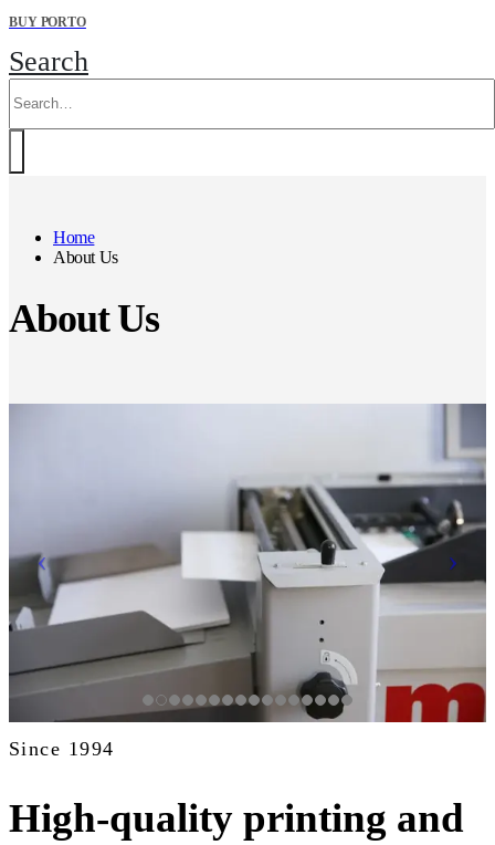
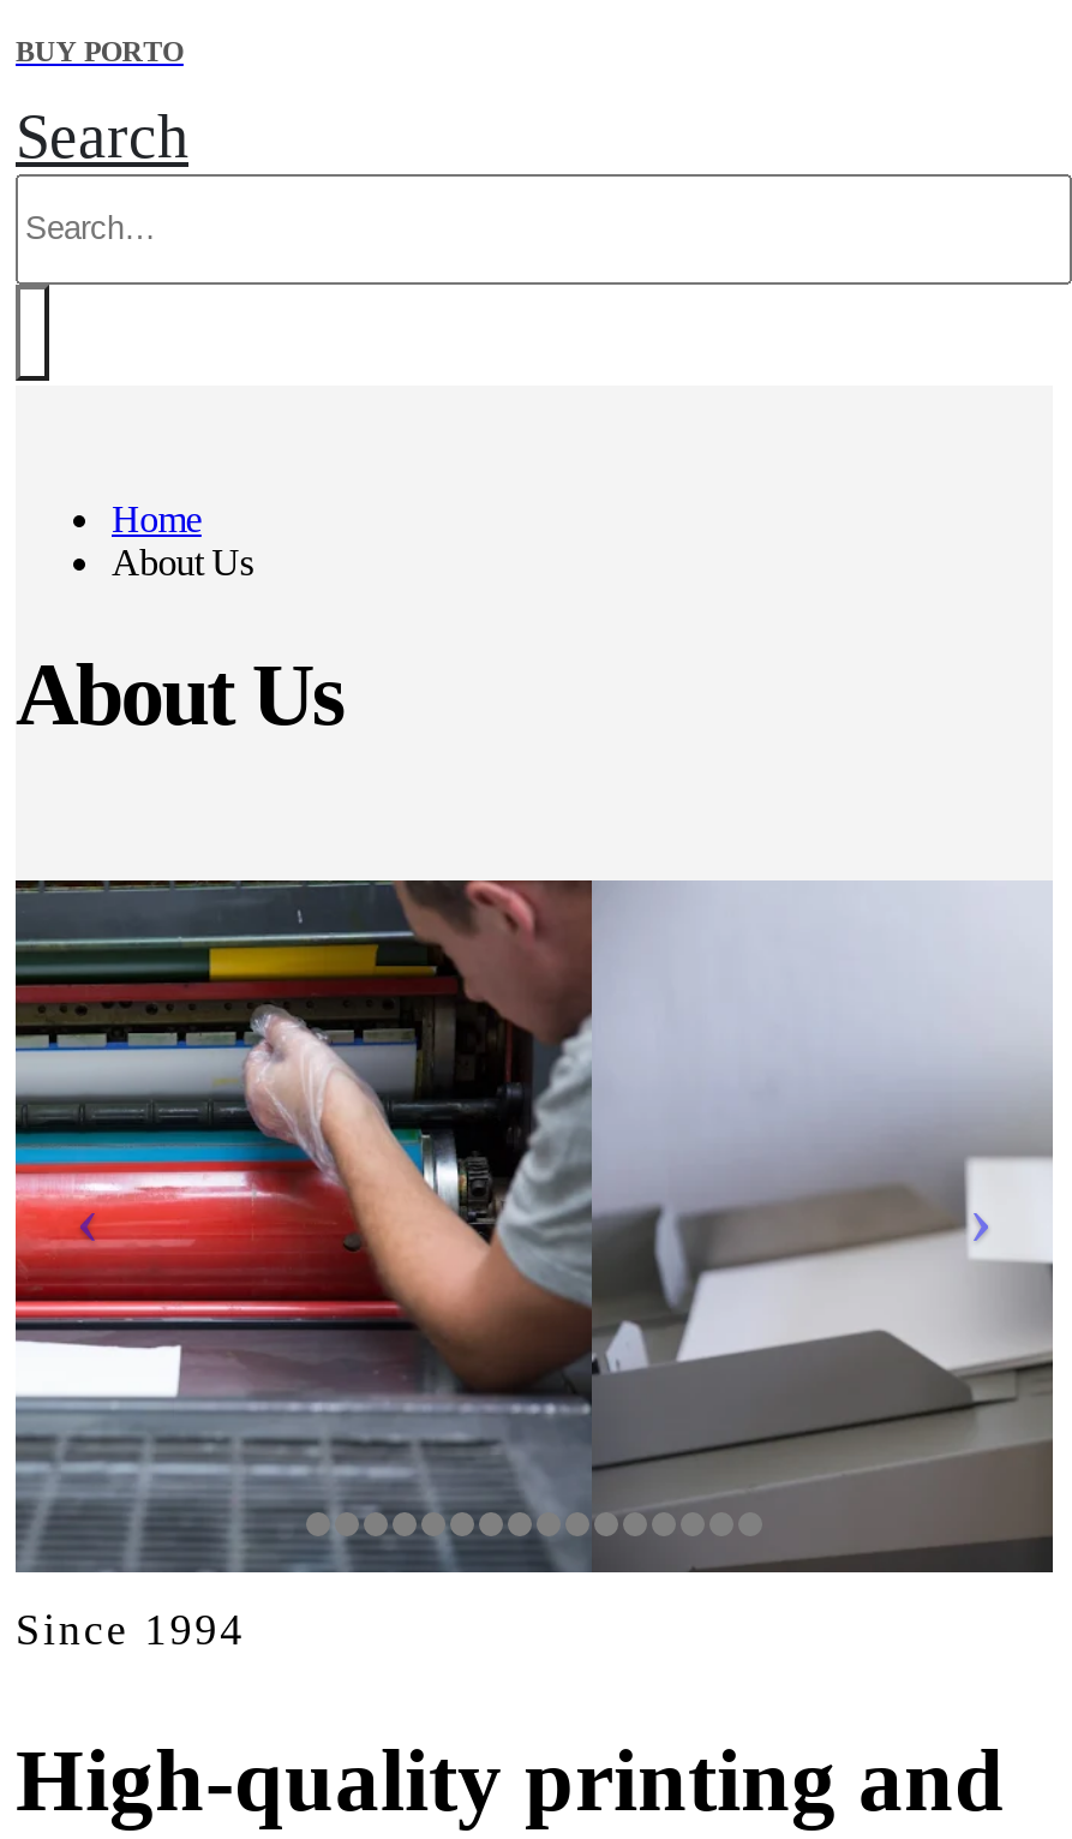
- [image]
+ [image]
